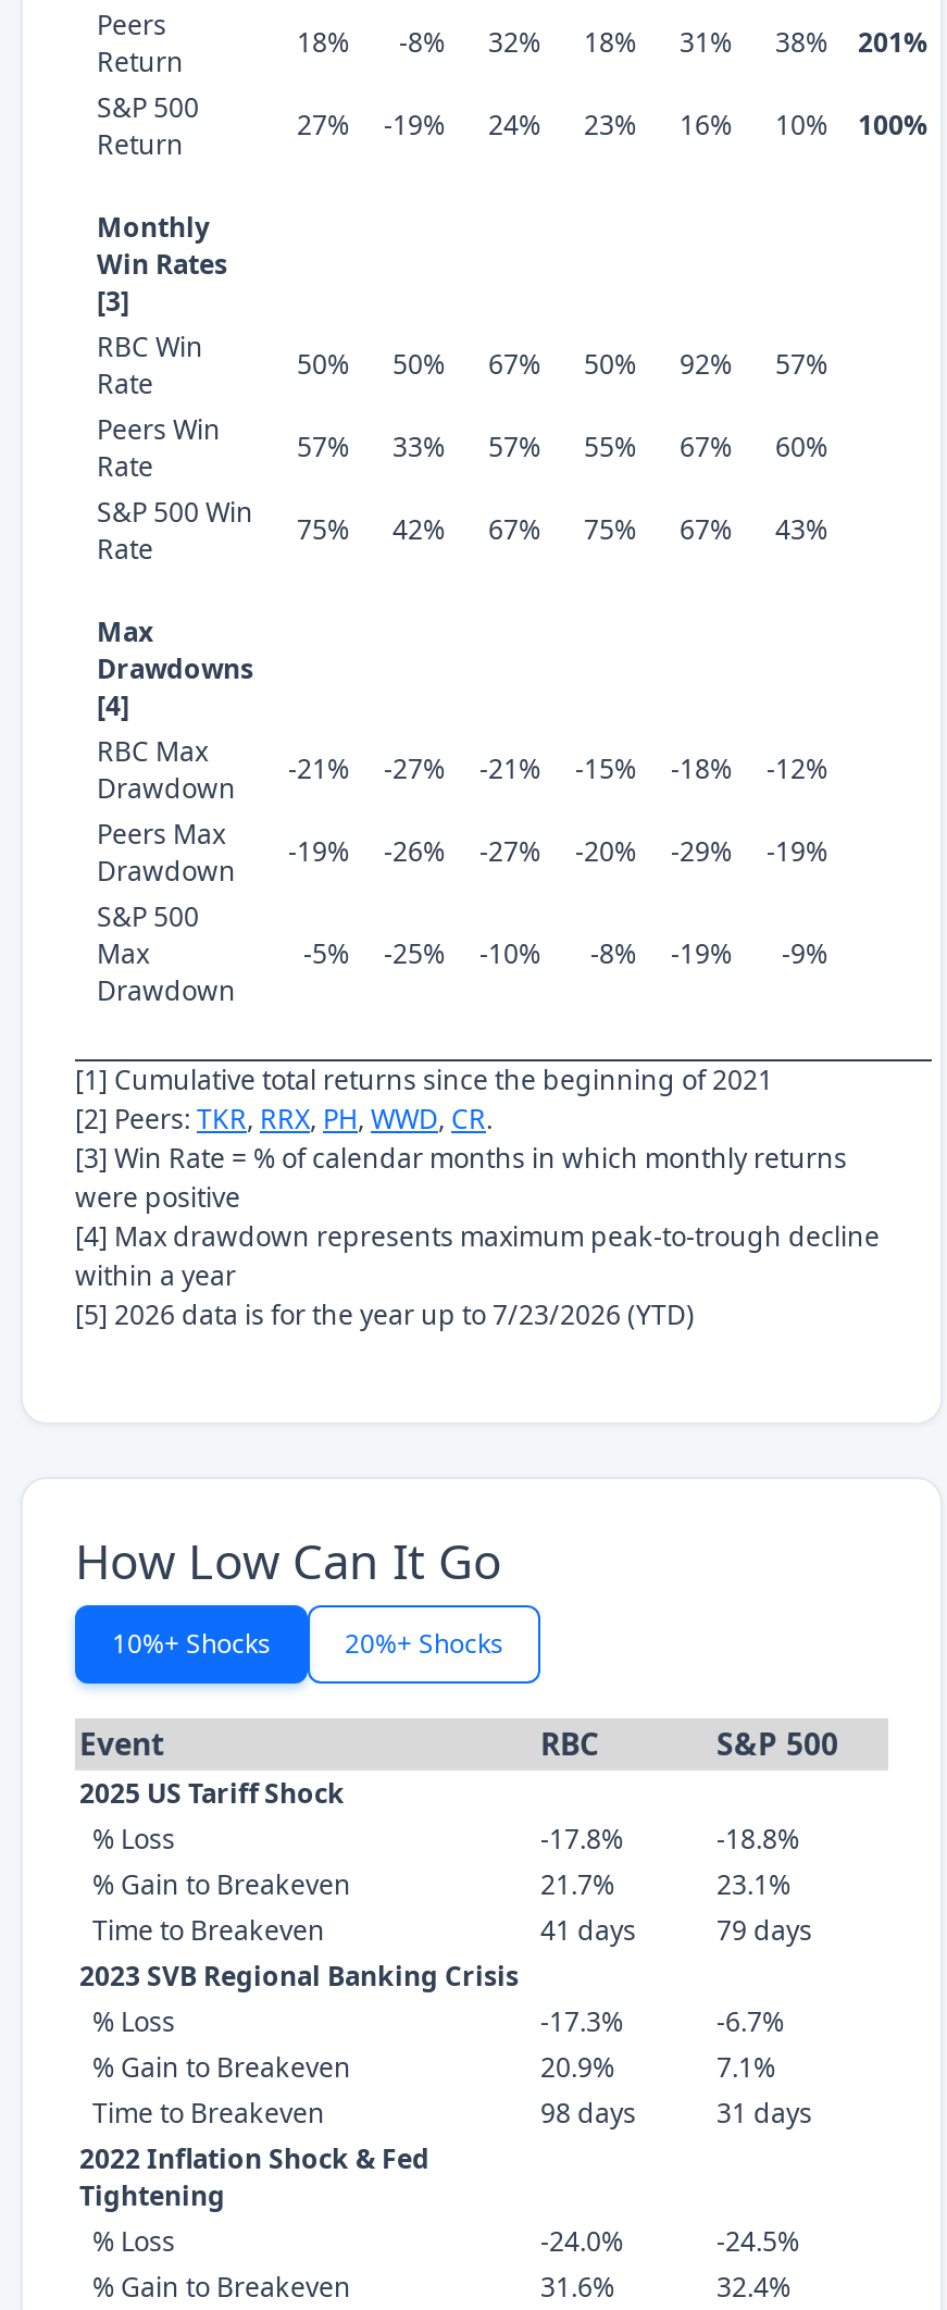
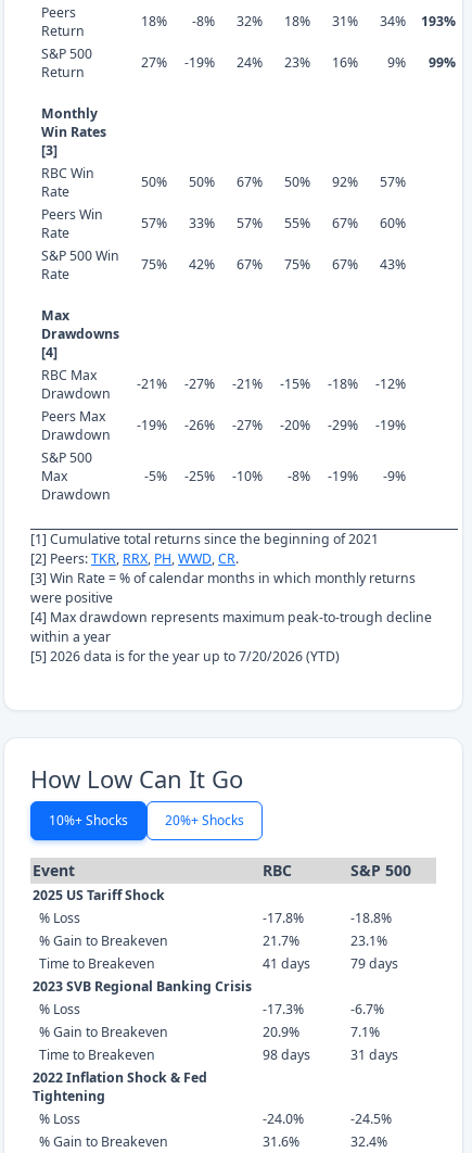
- 38%
+ 34%

- 201%
+ 193%

- 10%
+ 9%

- 100%
+ 99%

- [5] 2026 data is for the year up to 7/23/2026 (YTD)
+ [5] 2026 data is for the year up to 7/20/2026 (YTD)
